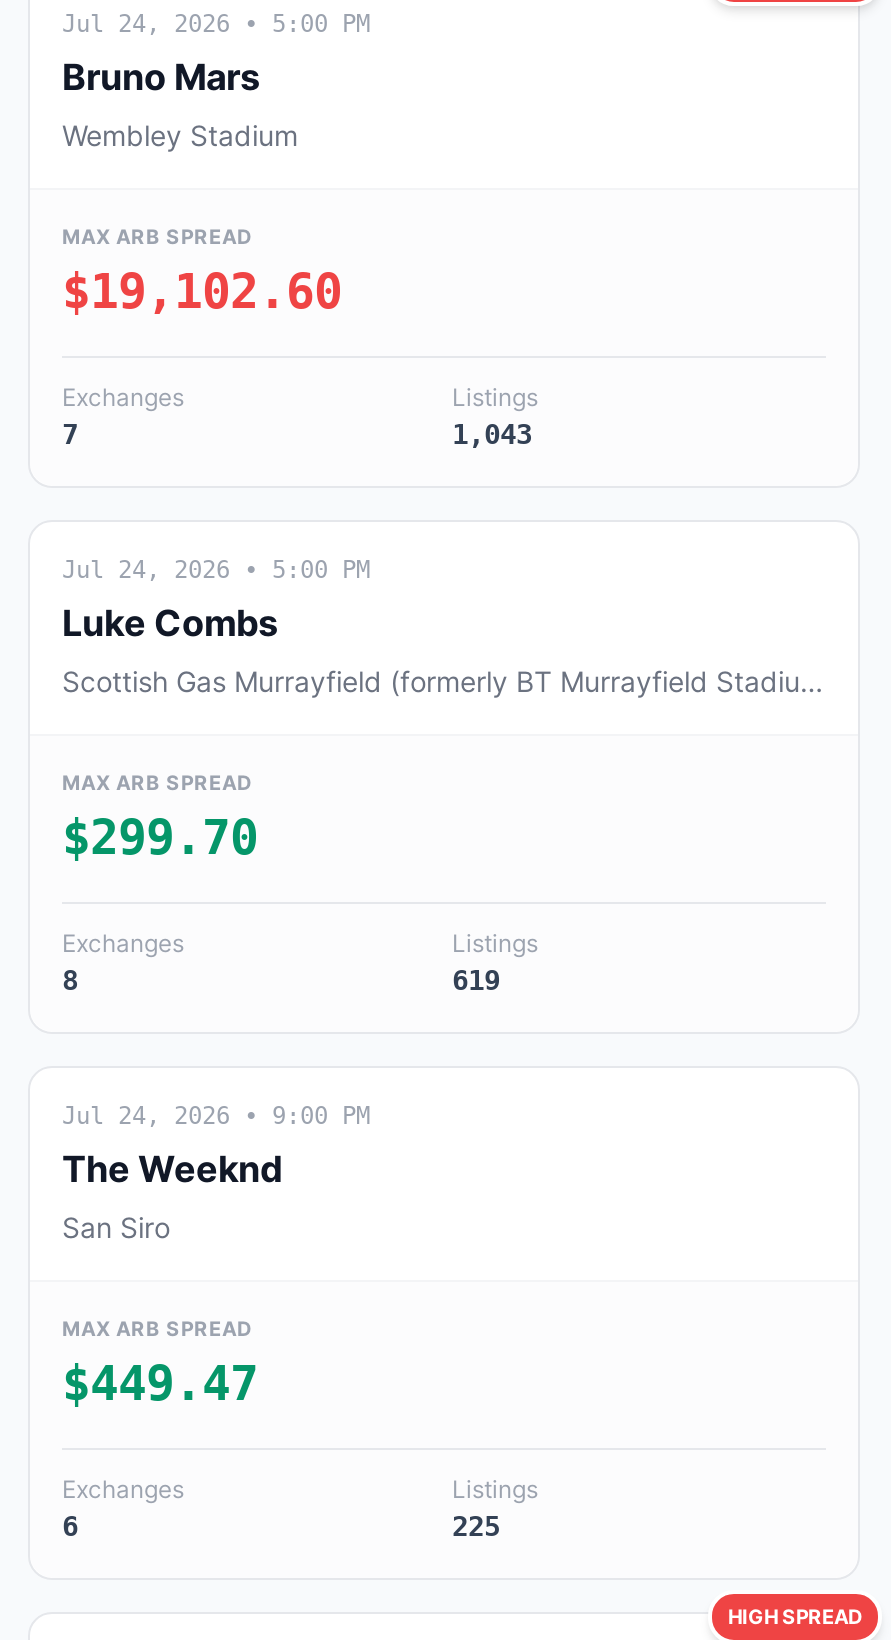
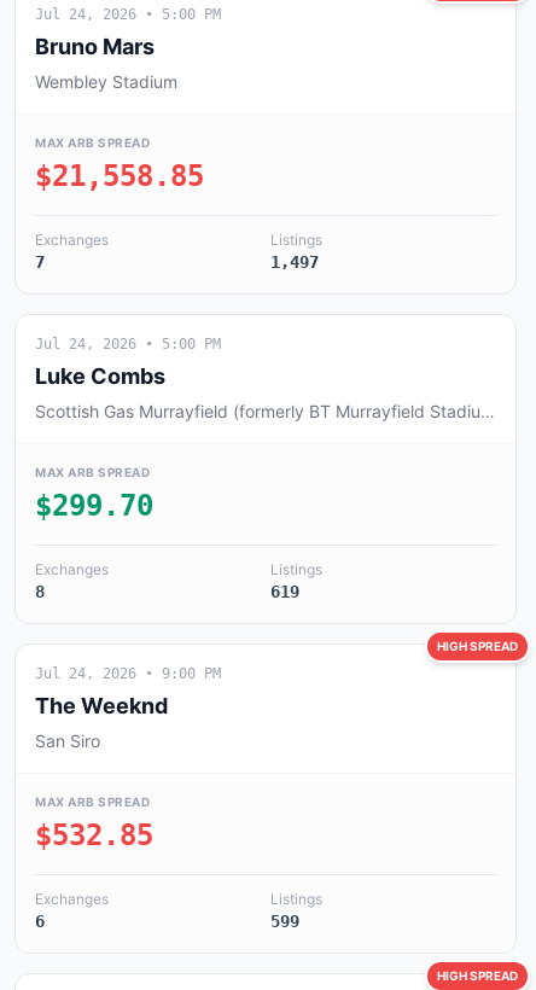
- $19,102.60
+ $21,558.85

- 1,043
+ 1,497

+ HIGH SPREAD

- $449.47
+ $532.85

- 225
+ 599
